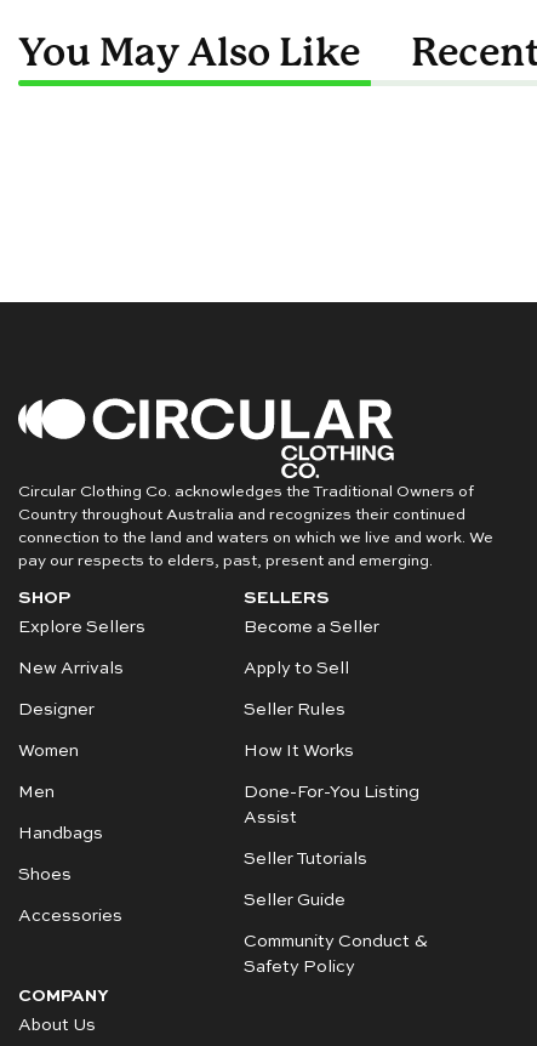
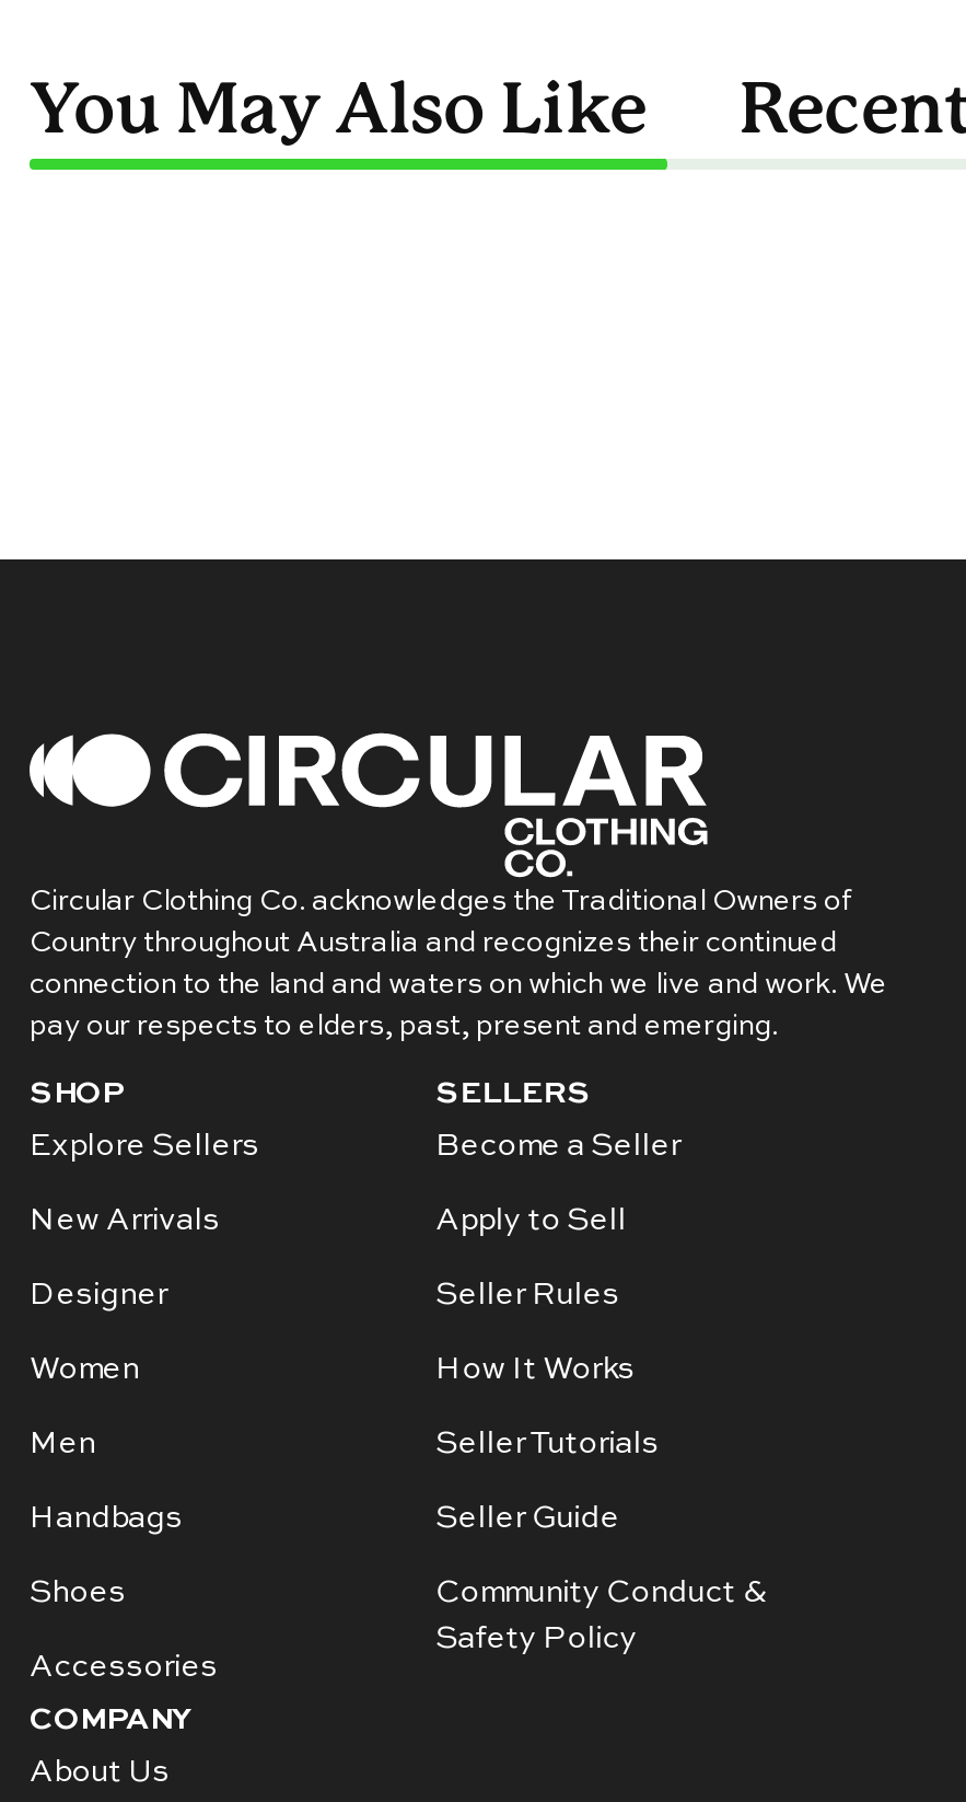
- Done-For-You Listing
- Assist
